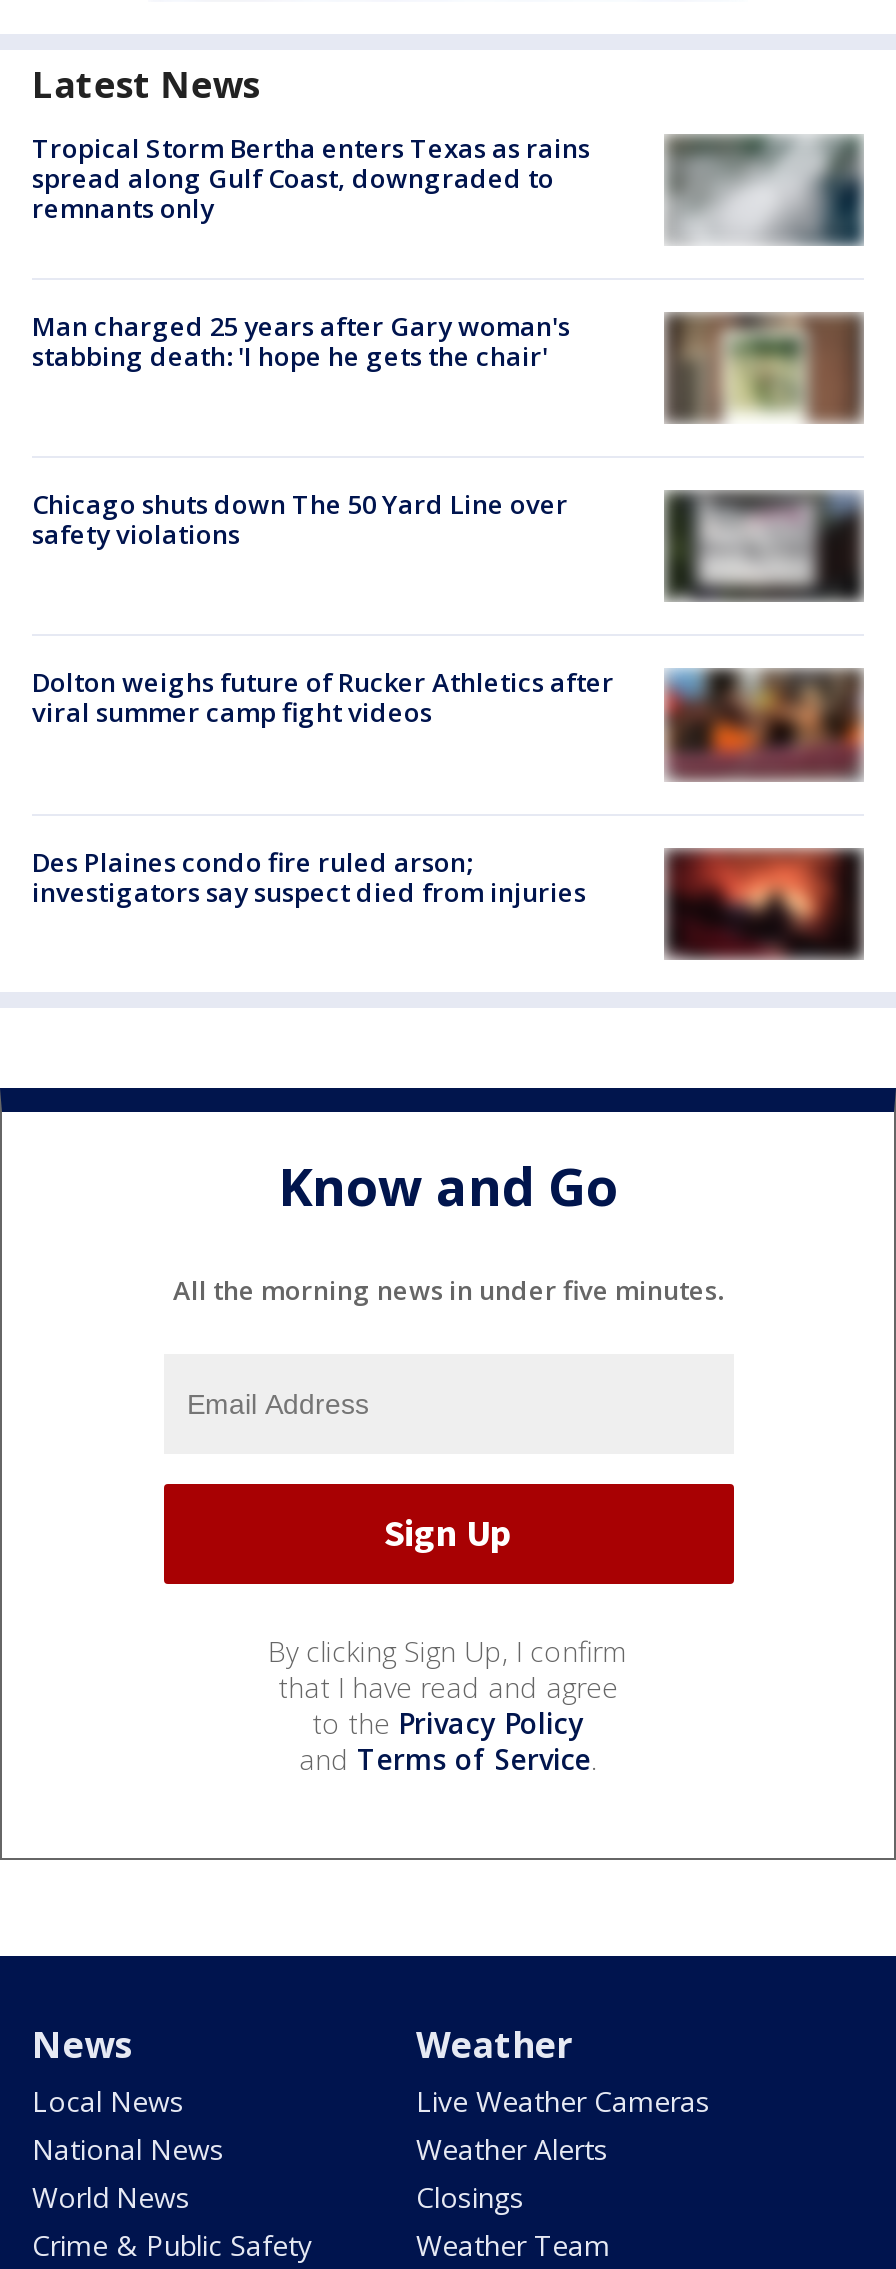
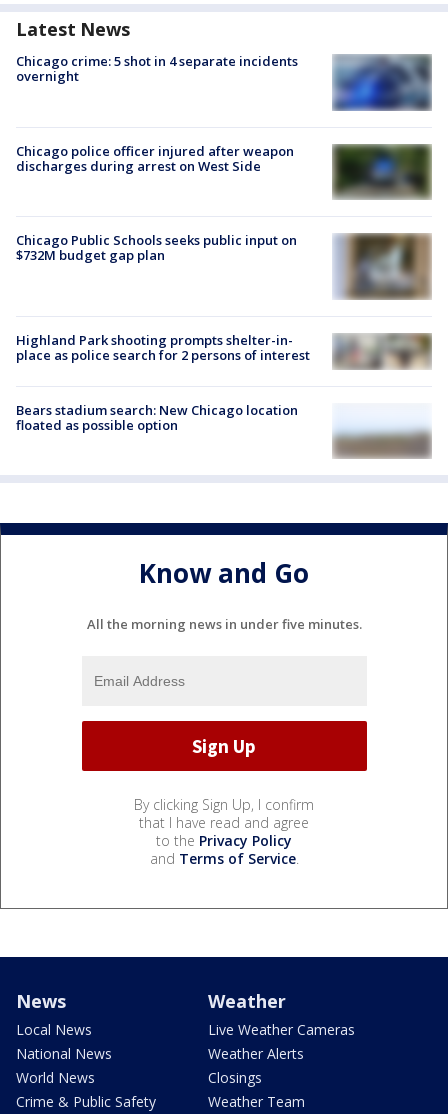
- [image]
- Tropical Storm Bertha enters Texas as rains
- spread along Gulf Coast, downgraded to
- remnants only
+ [image]
+ Chicago crime: 5 shot in 4 separate incidents
+ overnight

- Man charged 25 years after Gary woman's
- stabbing death: 'I hope he gets the chair'
+ Chicago police officer injured after weapon
+ discharges during arrest on West Side

- [image]
+ [image]

- Chicago shuts down The 50 Yard Line over
- safety violations
+ Chicago Public Schools seeks public input on
+ $732M budget gap plan

- [image]
+ [image]

- [image]
- Dolton weighs future of Rucker Athletics after
- viral summer camp fight videos
+ [image]
+ Highland Park shooting prompts shelter-in-
+ place as police search for 2 persons of interest

- [image]
- Des Plaines condo fire ruled arson;
- investigators say suspect died from injuries
+ [image]
+ Bears stadium search: New Chicago location
+ floated as possible option
